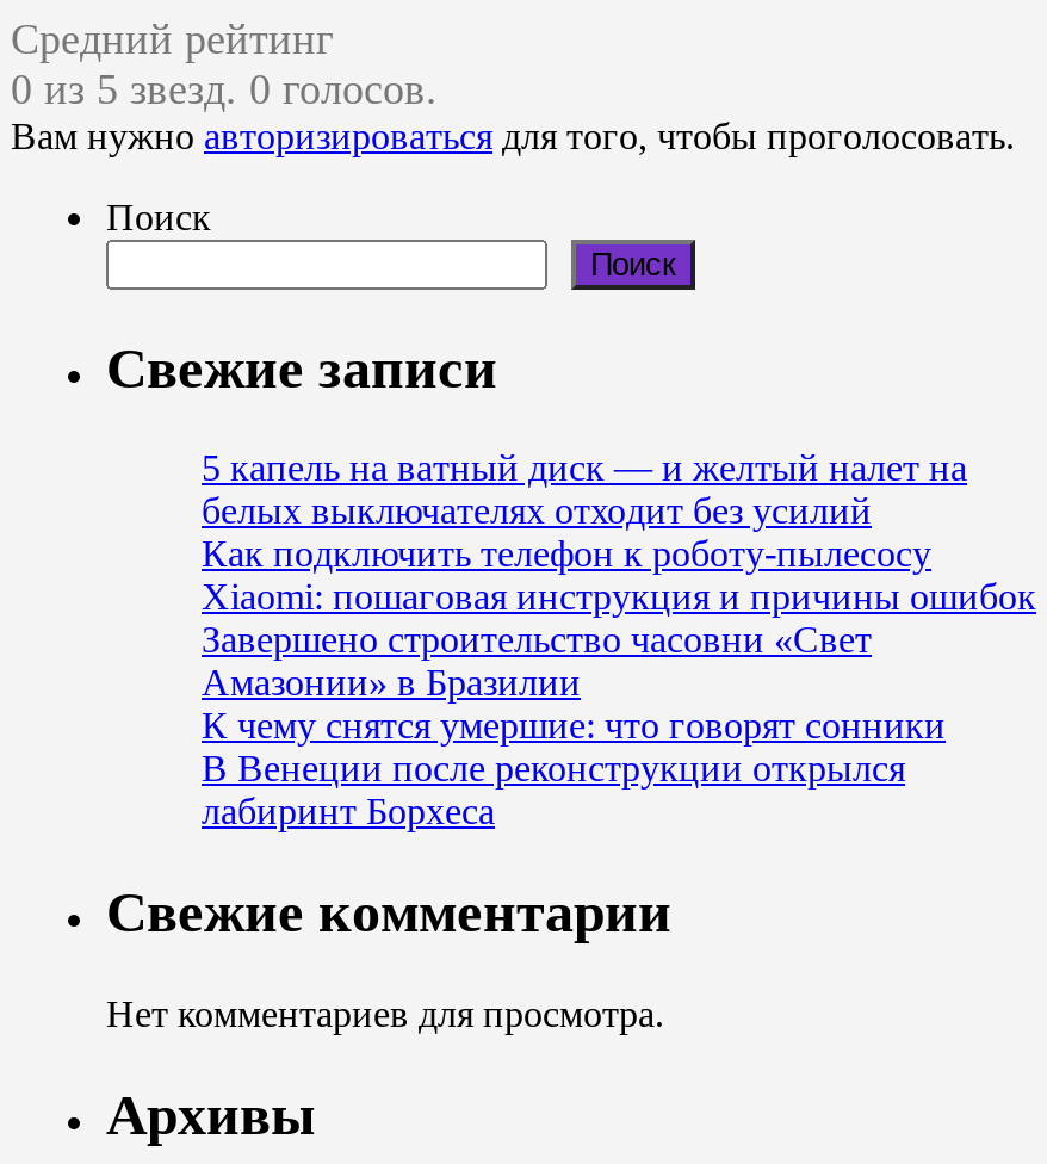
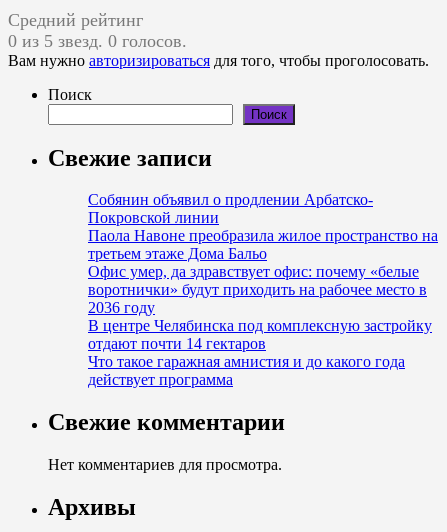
- 5 капель на ватный диск — и желтый налет на
- белых выключателях отходит без усилий
- Как подключить телефон к роботу-пылесосу
- Xiaomi: пошаговая инструкция и причины ошибок
- Завершено строительство часовни «Свет
- Амазонии» в Бразилии
- К чему снятся умершие: что говорят сонники
- В Венеции после реконструкции открылся
- лабиринт Борхеса
+ Собянин объявил о продлении Арбатско-
+ Покровской линии
+ Паола Навоне преобразила жилое пространство на
+ третьем этаже Дома Бальо
+ Офис умер, да здравствует офис: почему «белые
+ воротнички» будут приходить на рабочее место в
+ 2036 году
+ В центре Челябинска под комплексную застройку
+ отдают почти 14 гектаров
+ Что такое гаражная амнистия и до какого года
+ действует программа
